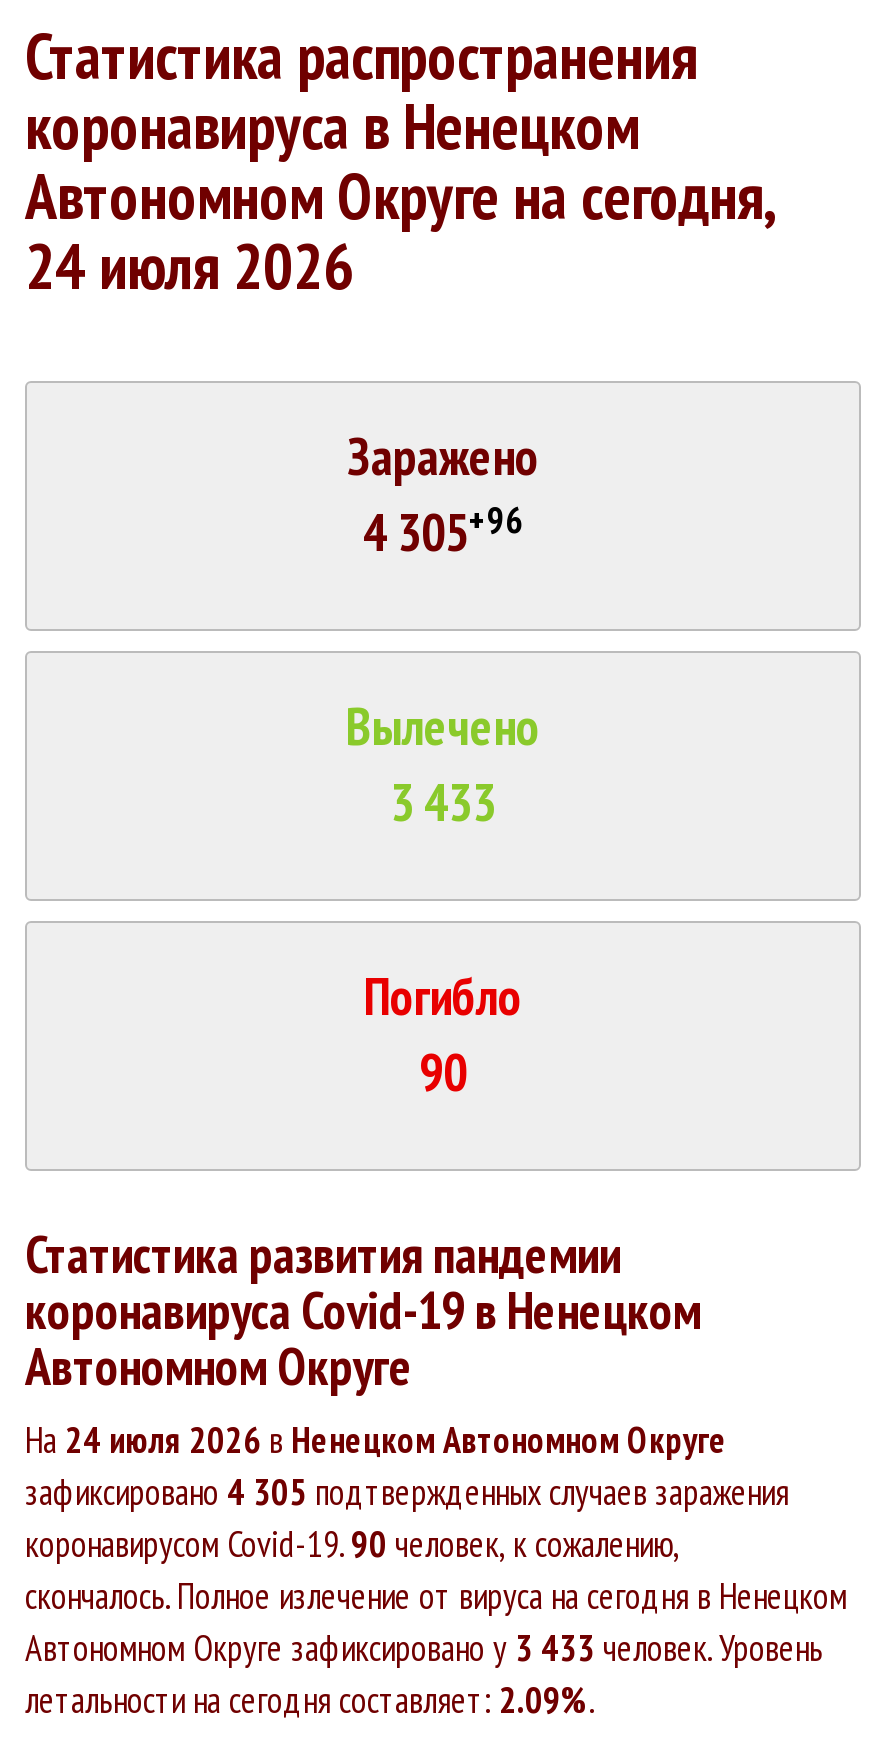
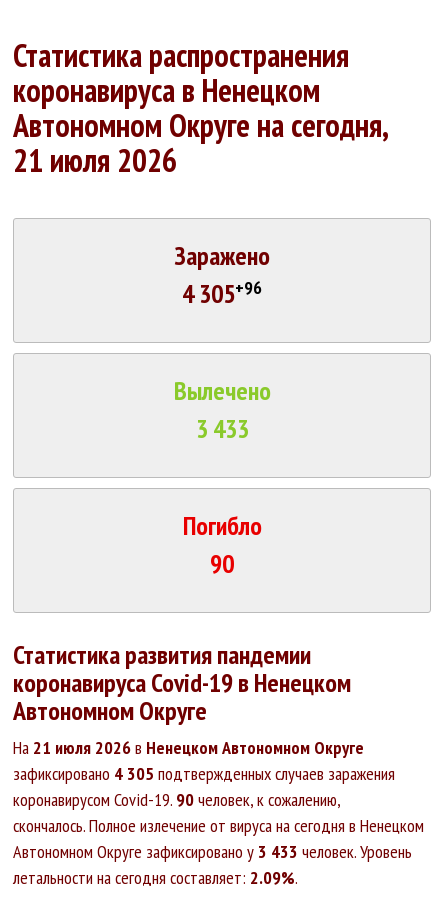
- 24 июля 2026
+ 21 июля 2026

- На 24 июля 2026 в Ненецком Автономном Округе
+ На 21 июля 2026 в Ненецком Автономном Округе
